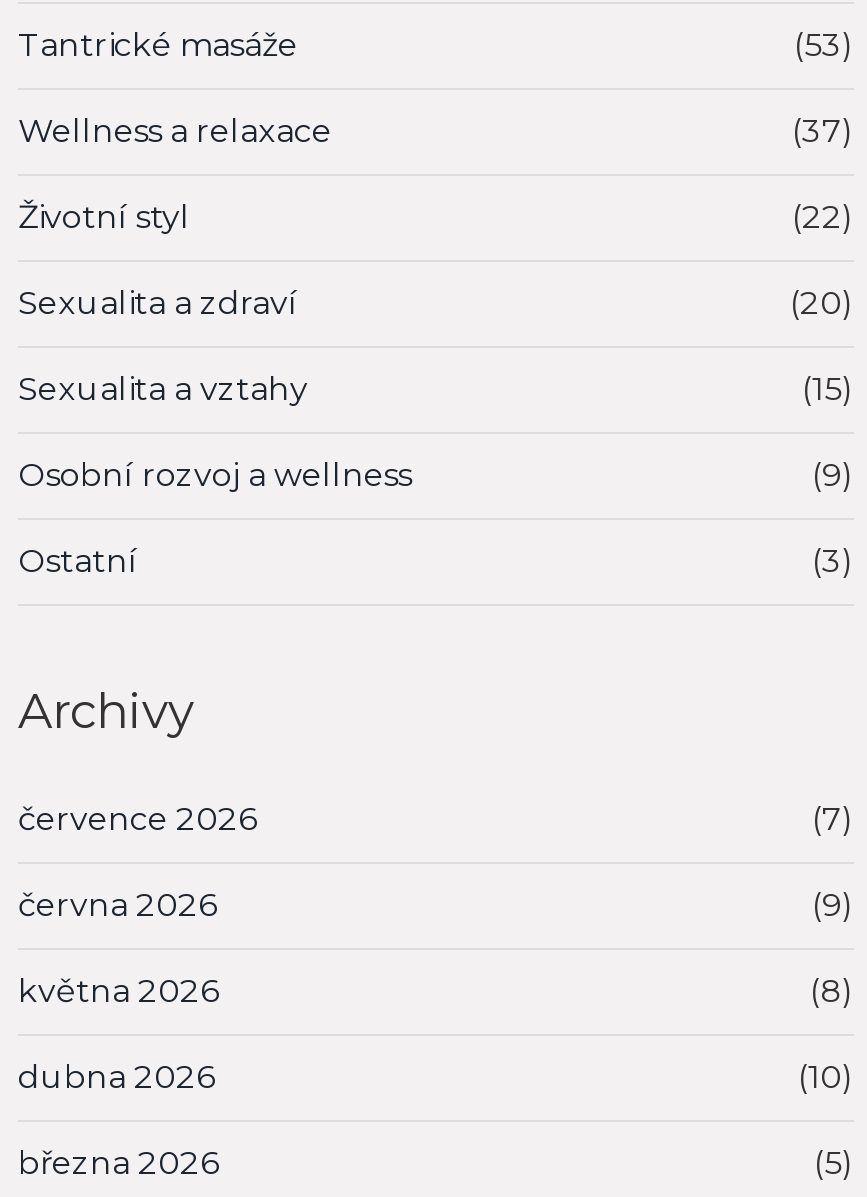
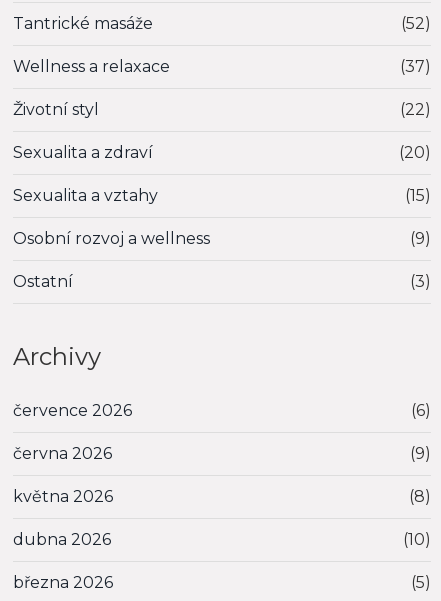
- (53)
+ (52)

- (7)
+ (6)
